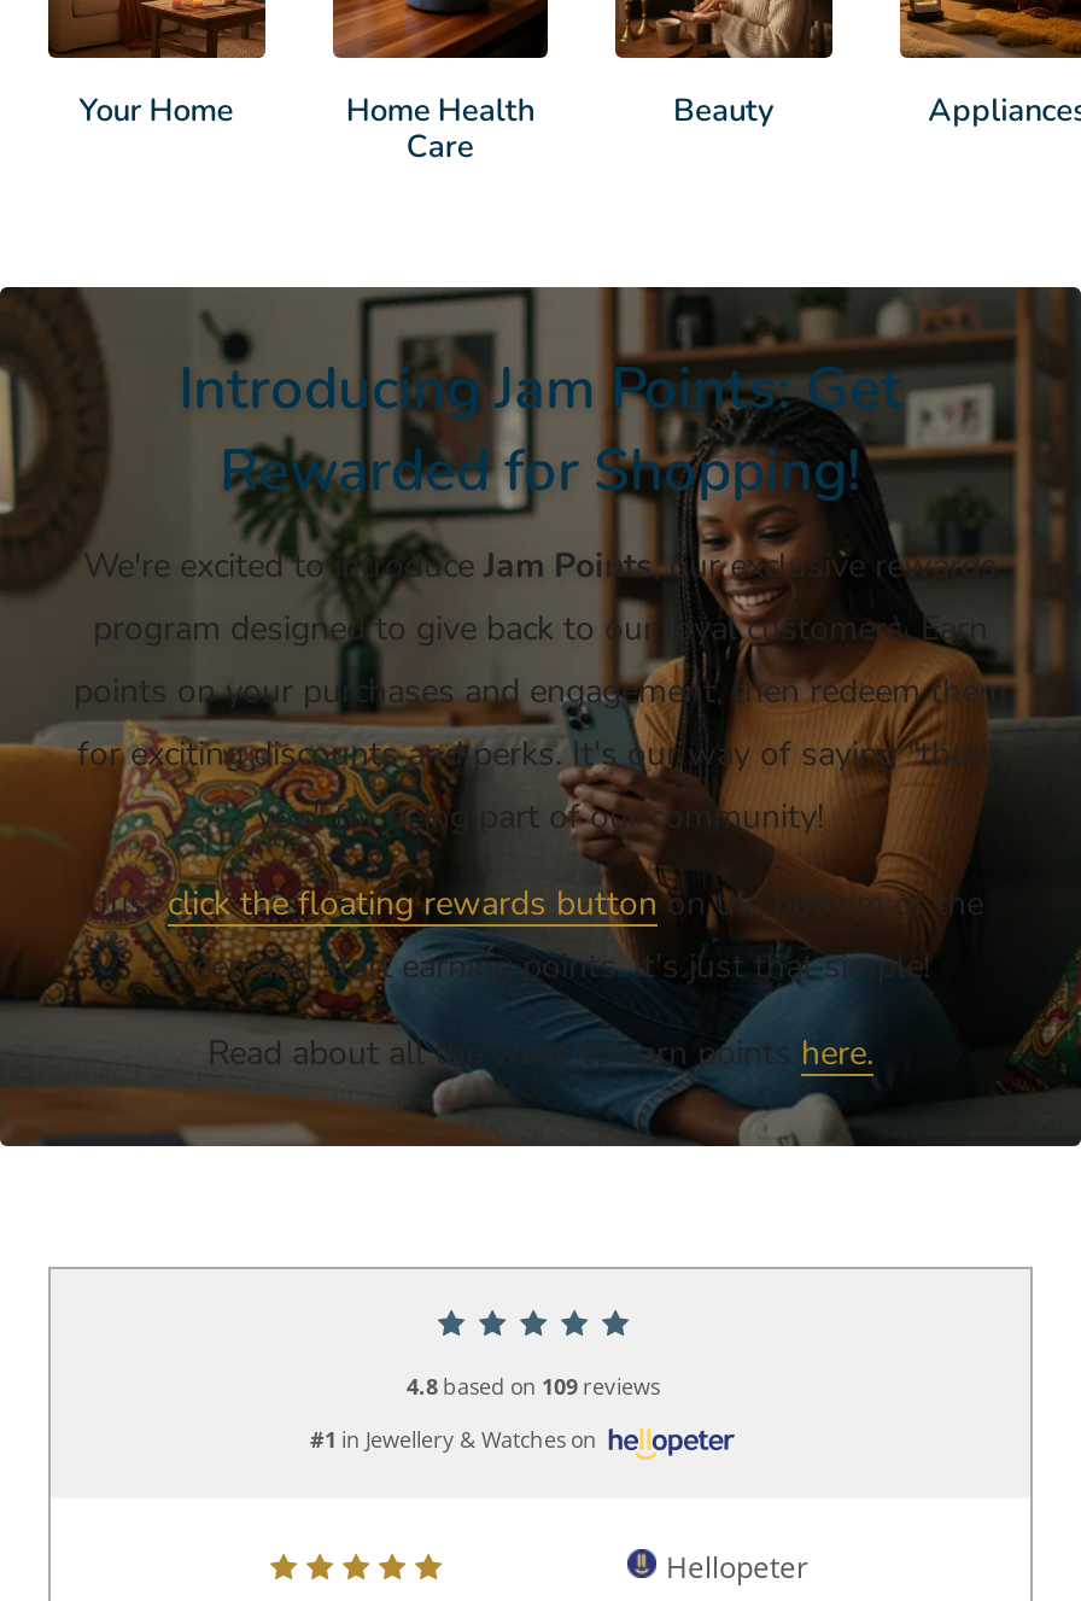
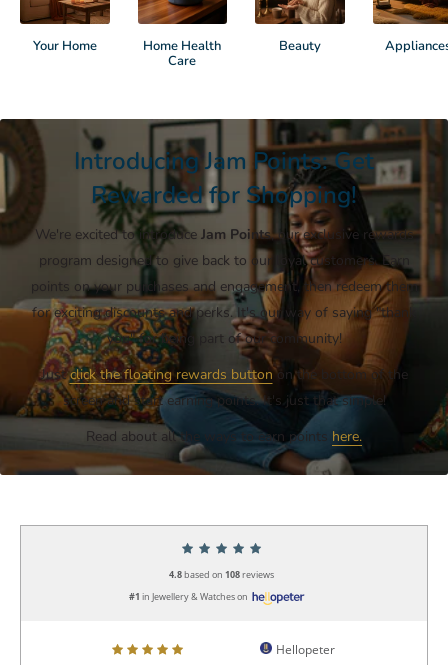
- 4.8 based on 109 reviews
+ 4.8 based on 108 reviews
